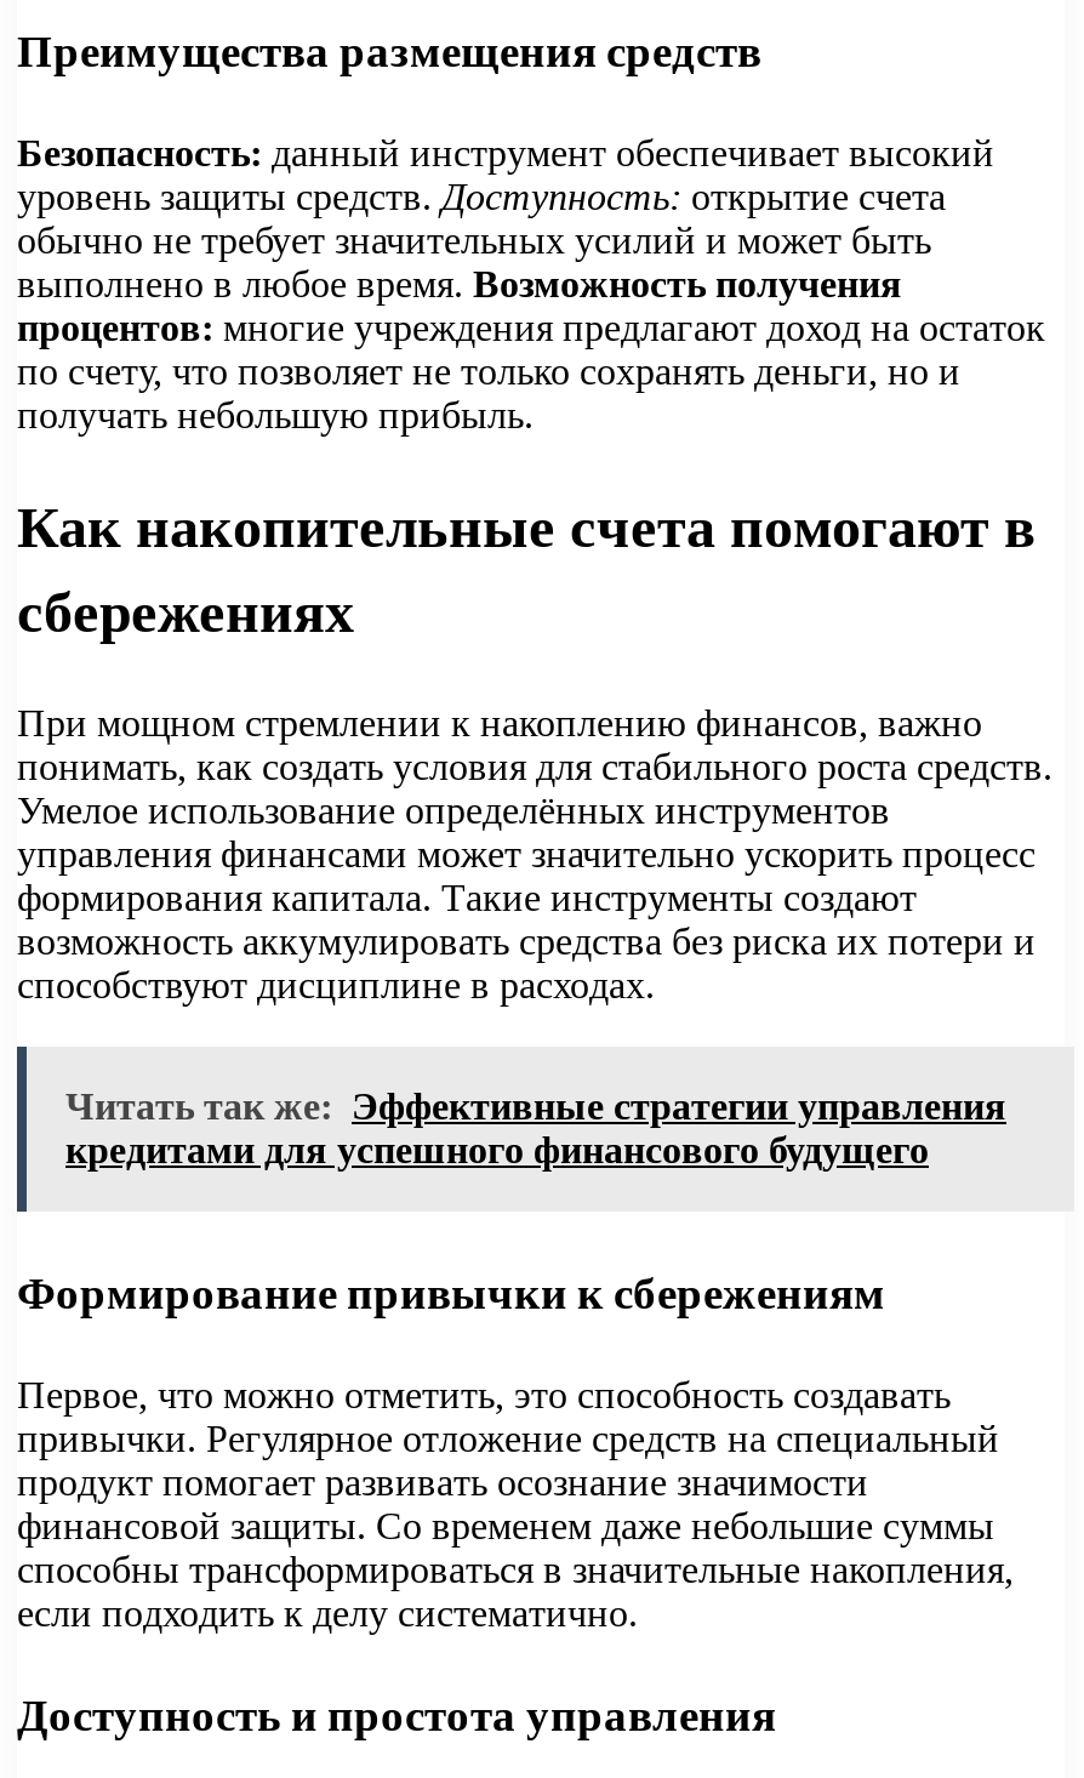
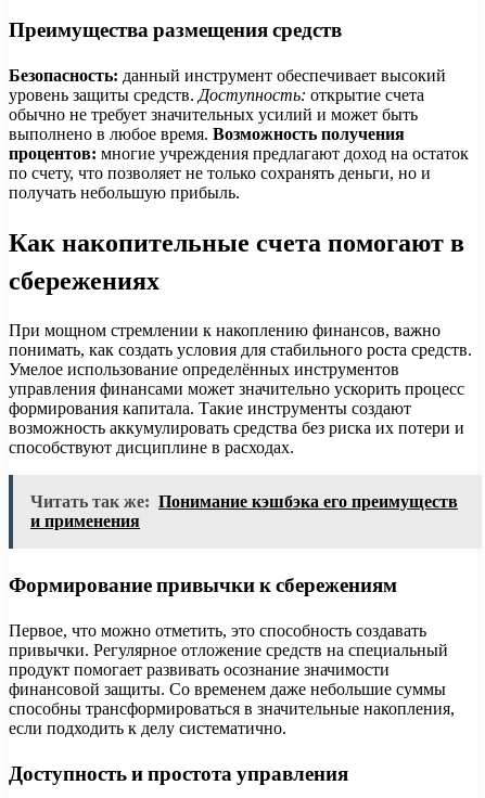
- Читать так же: Эффективные стратегии управления
- кредитами для успешного финансового будущего
+ Читать так же: Понимание кэшбэка его преимуществ
+ и применения
